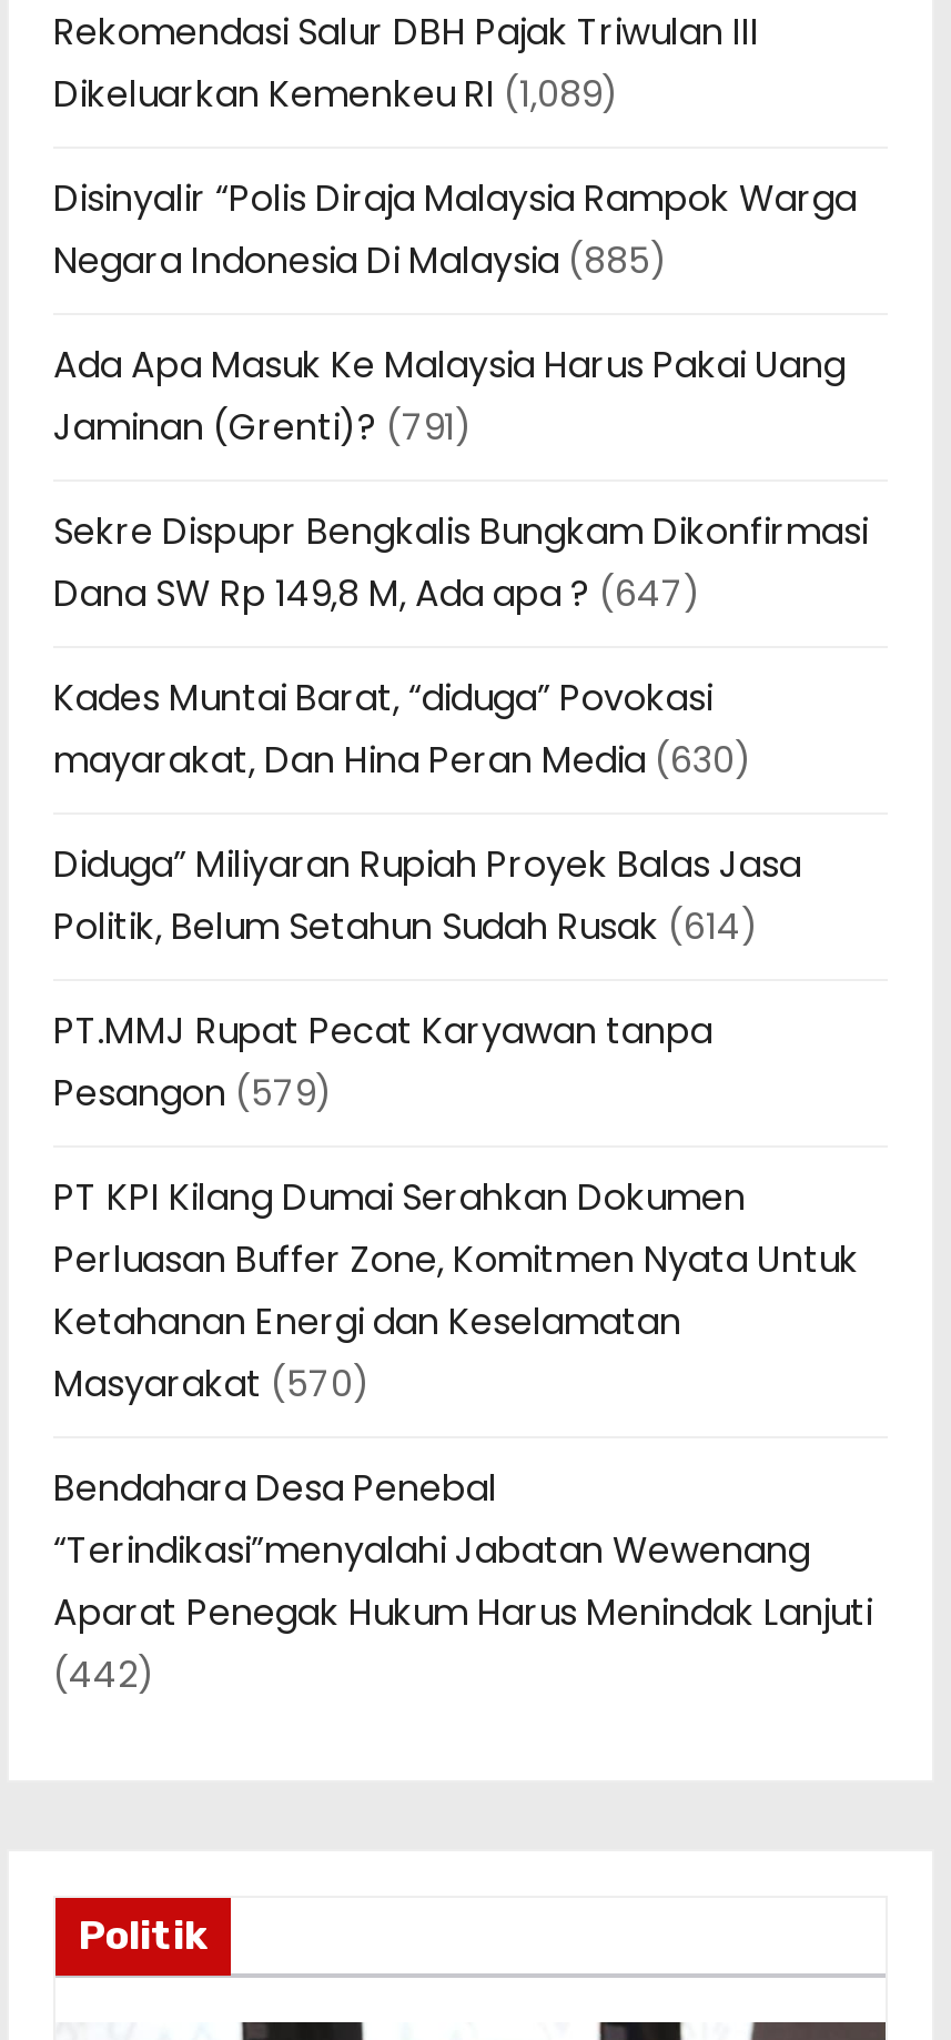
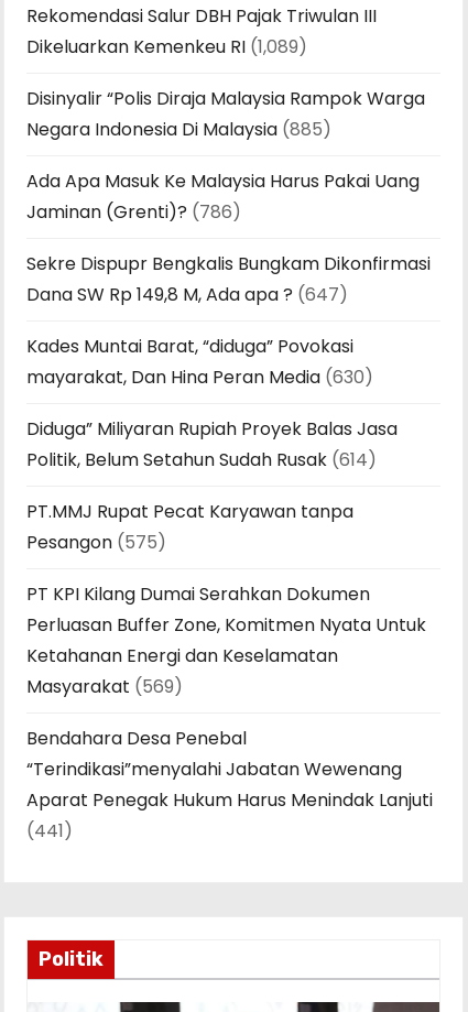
- Jaminan (Grenti)? (791)
+ Jaminan (Grenti)? (786)

- Pesangon (579)
+ Pesangon (575)

- Masyarakat (570)
+ Masyarakat (569)

- (442)
+ (441)
